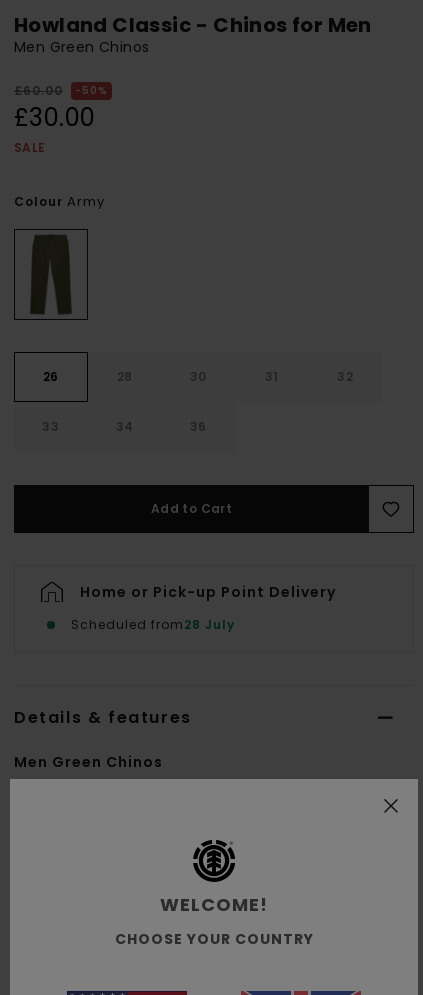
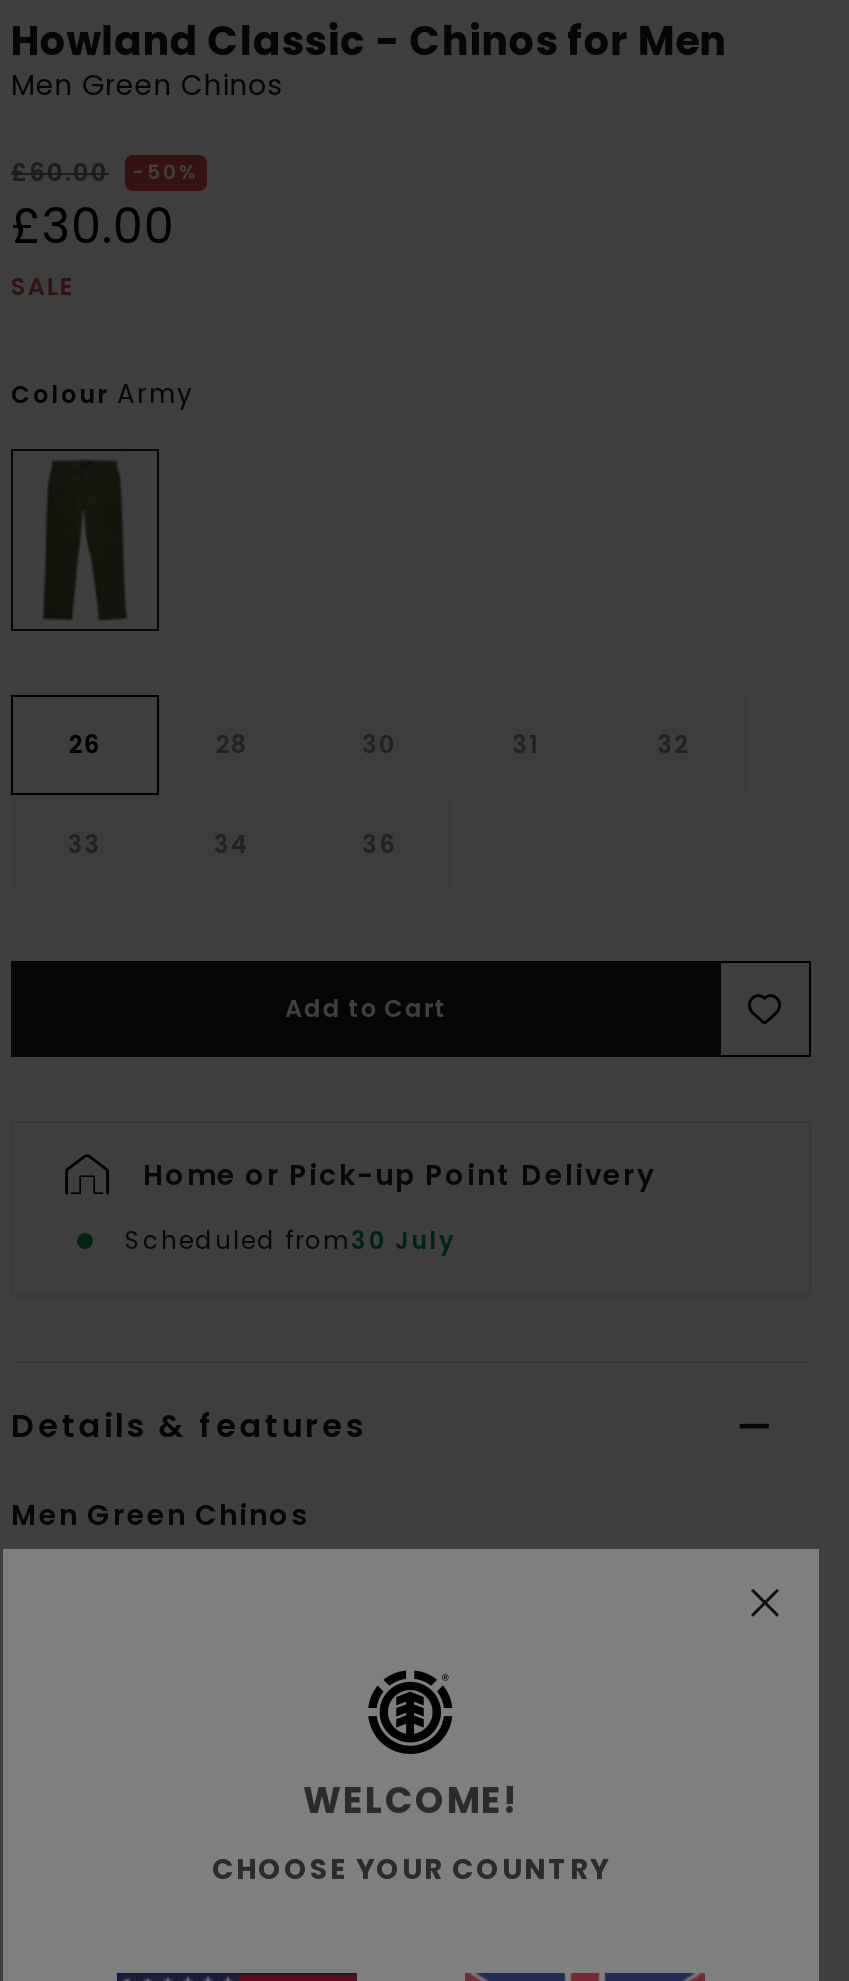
- Scheduled from28 July
+ Scheduled from30 July
